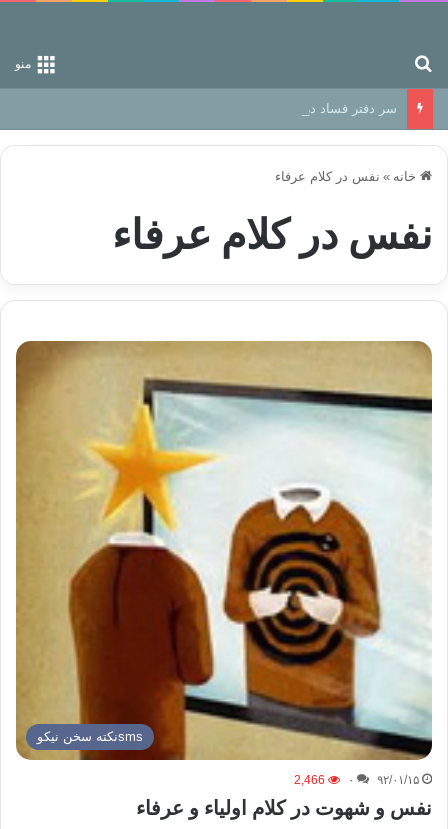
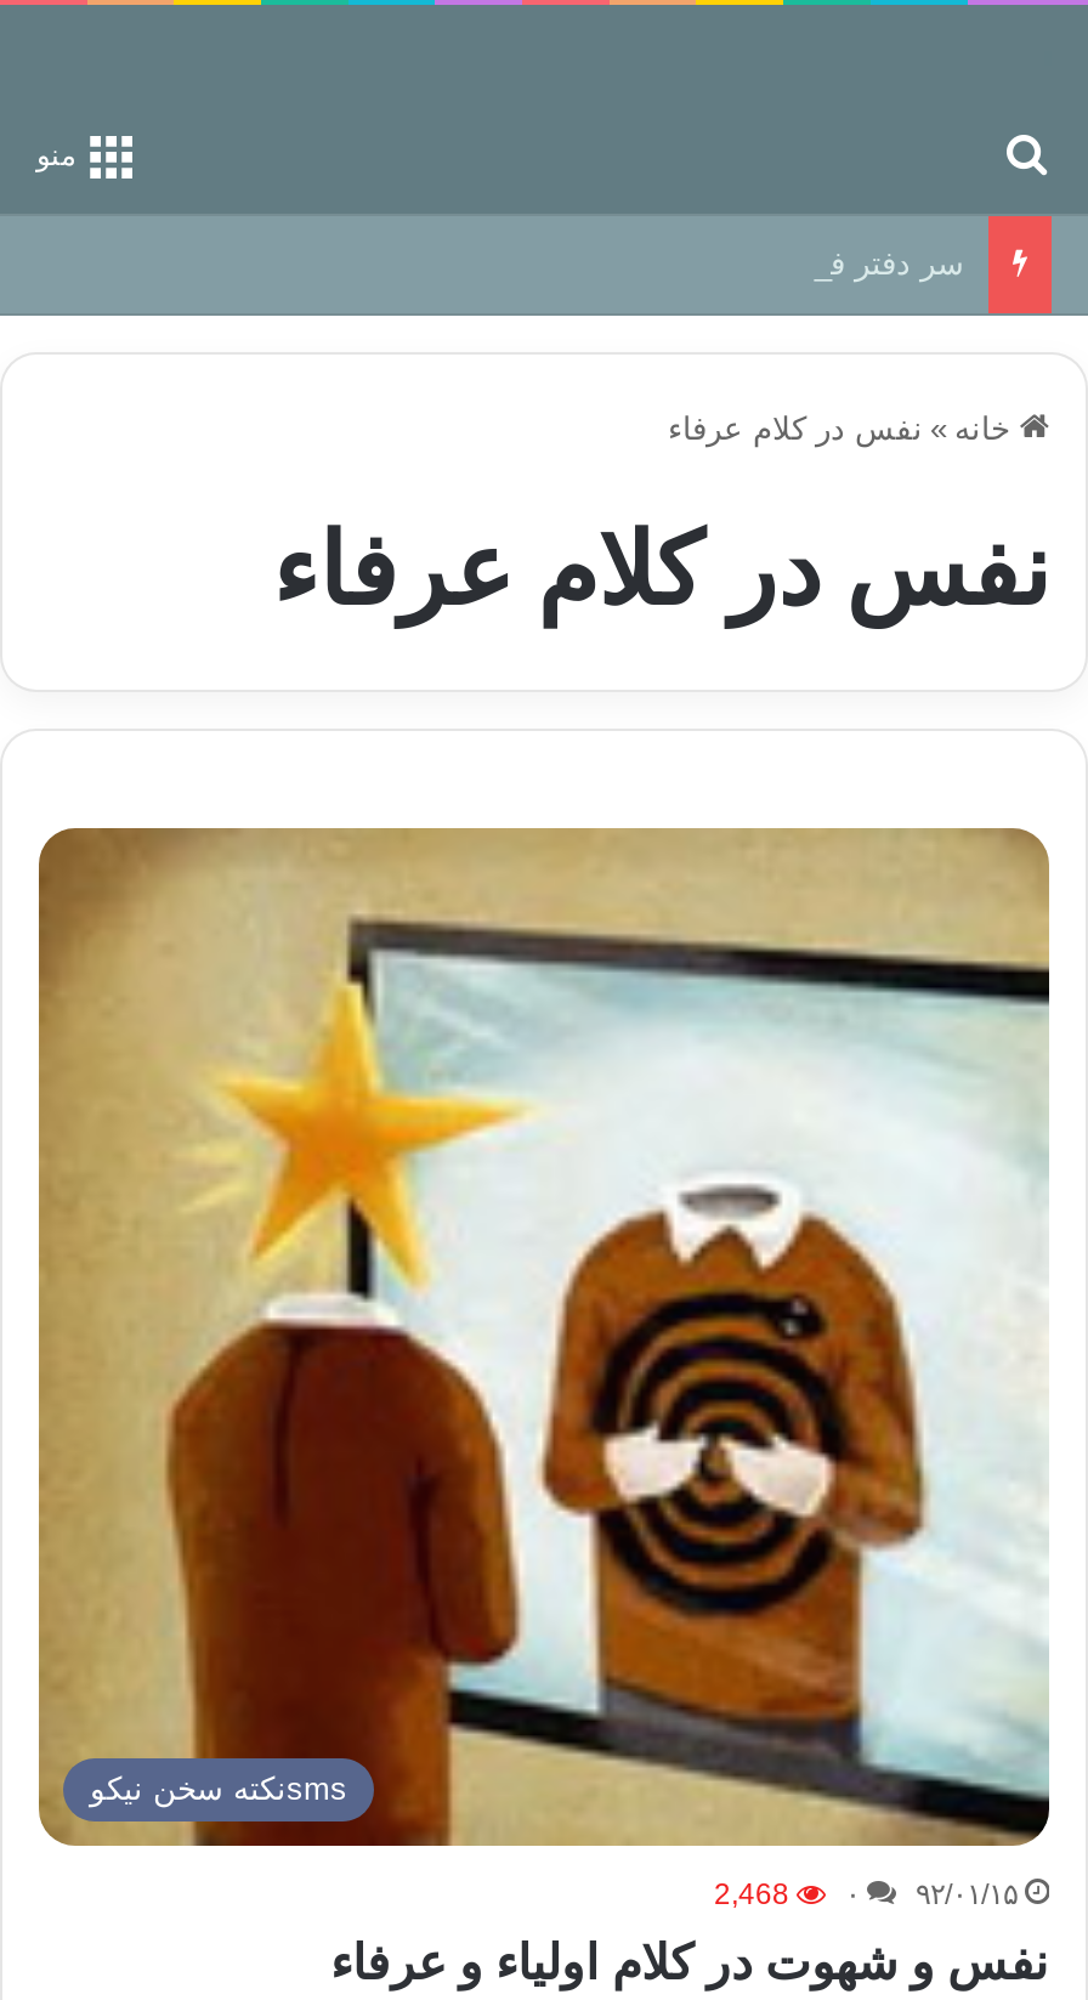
- 2,466
+ 2,468
